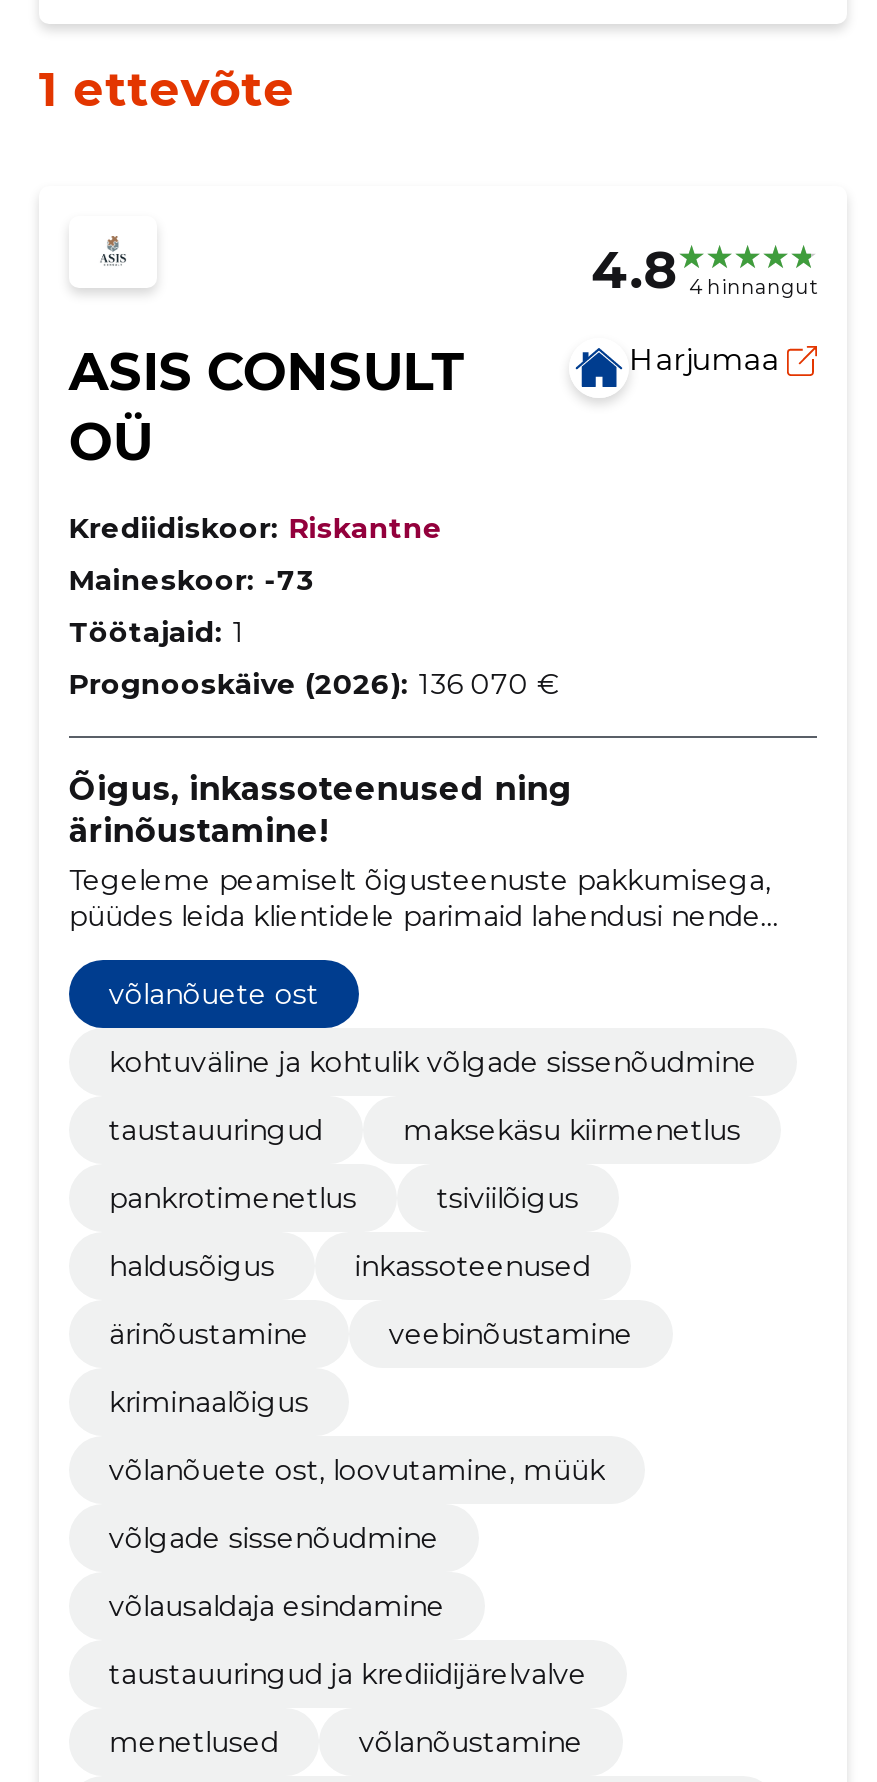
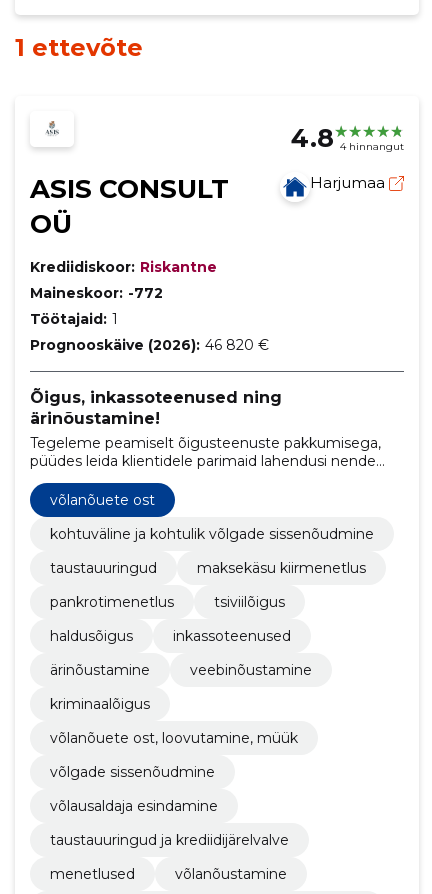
- Maineskoor: -73
+ Maineskoor: -772

- Prognooskäive (2026): 136 070 €
+ Prognooskäive (2026): 46 820 €
